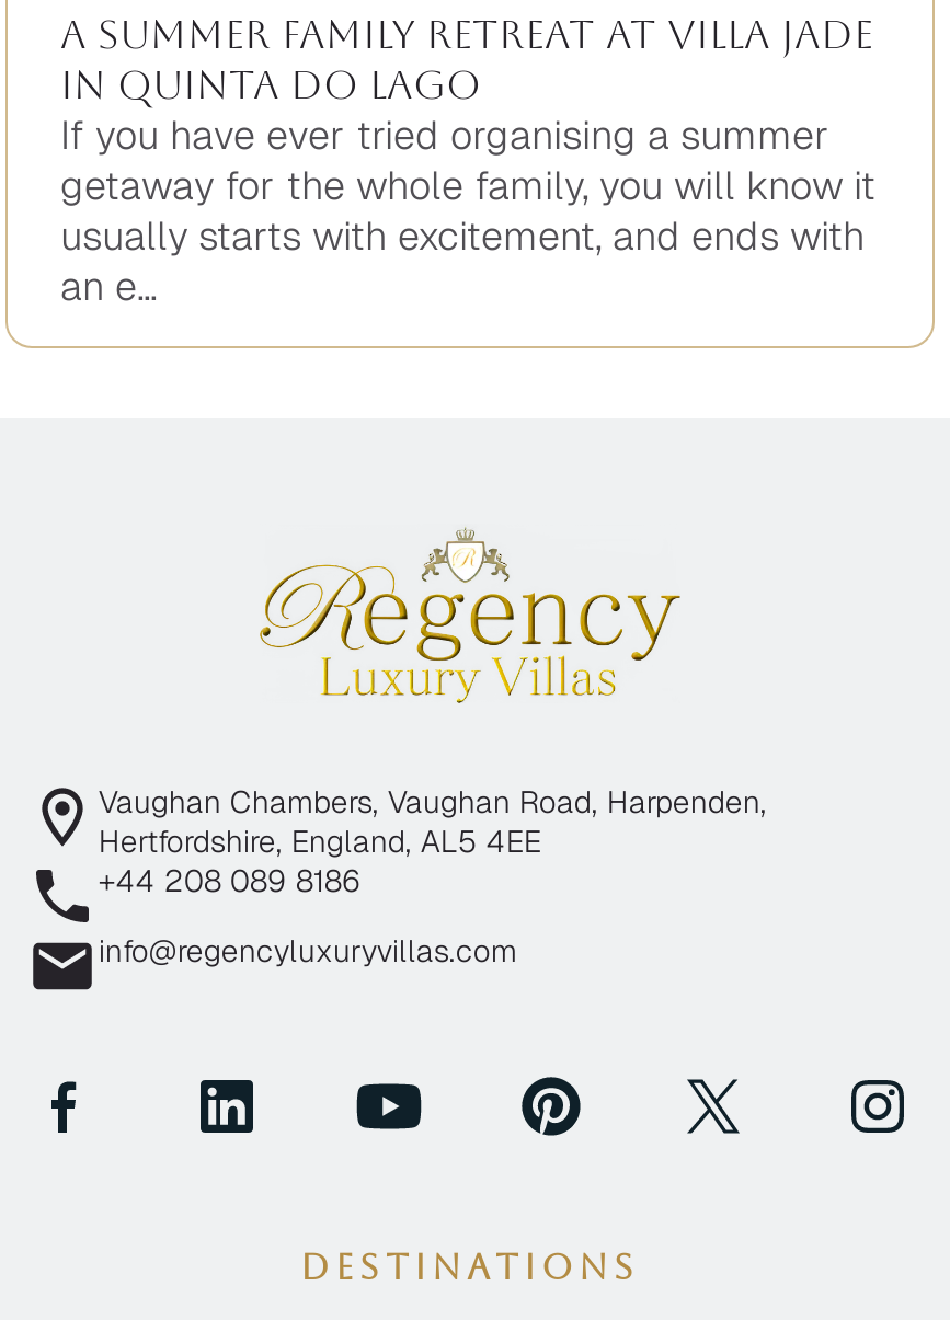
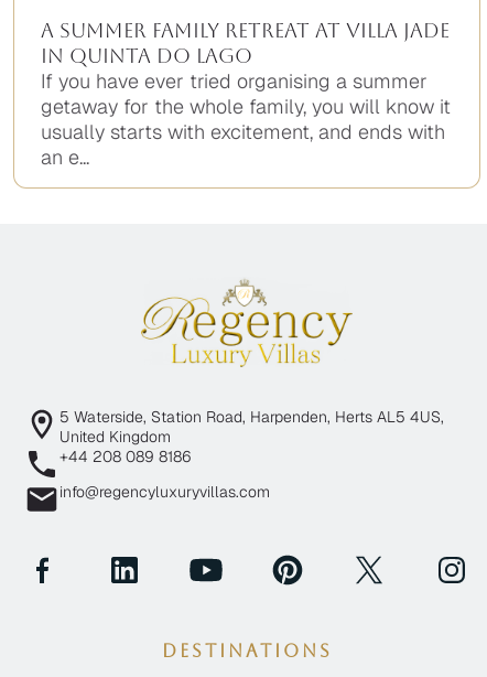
- Vaughan Chambers, Vaughan Road, Harpenden,
- Hertfordshire, England, AL5 4EE
+ 5 Waterside, Station Road, Harpenden, Herts AL5 4US,
+ United Kingdom
